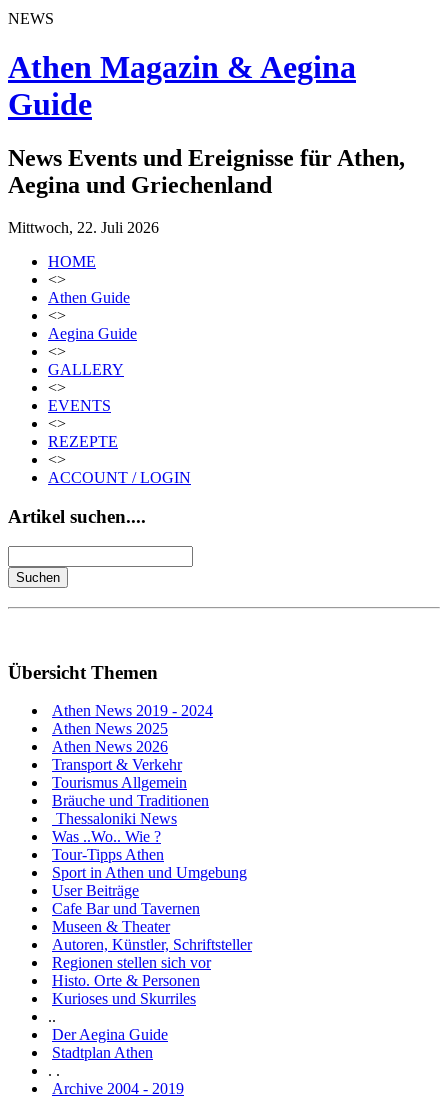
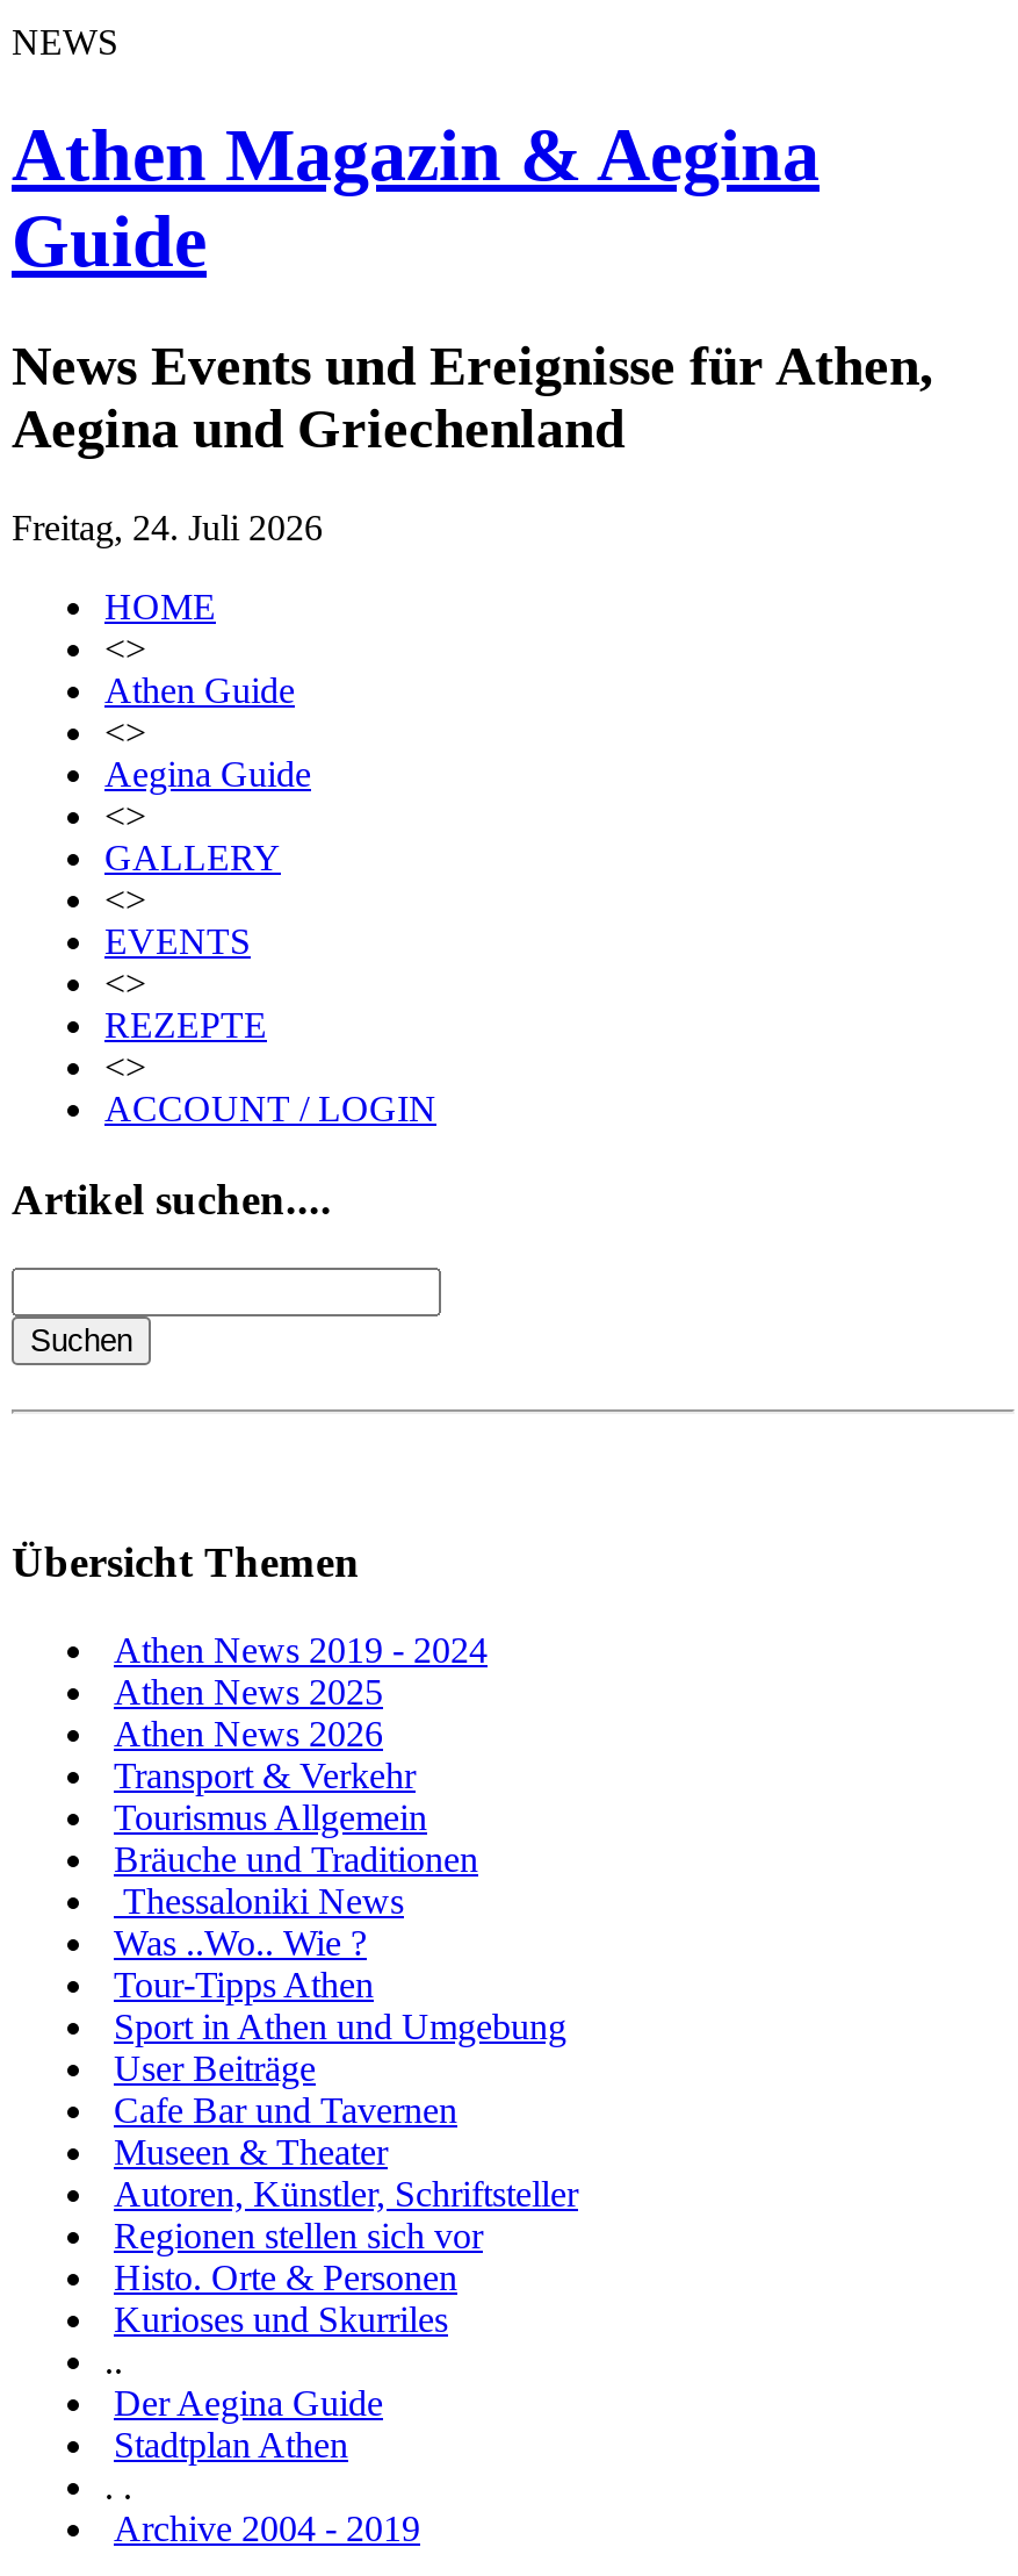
- Mittwoch, 22. Juli 2026
+ Freitag, 24. Juli 2026
